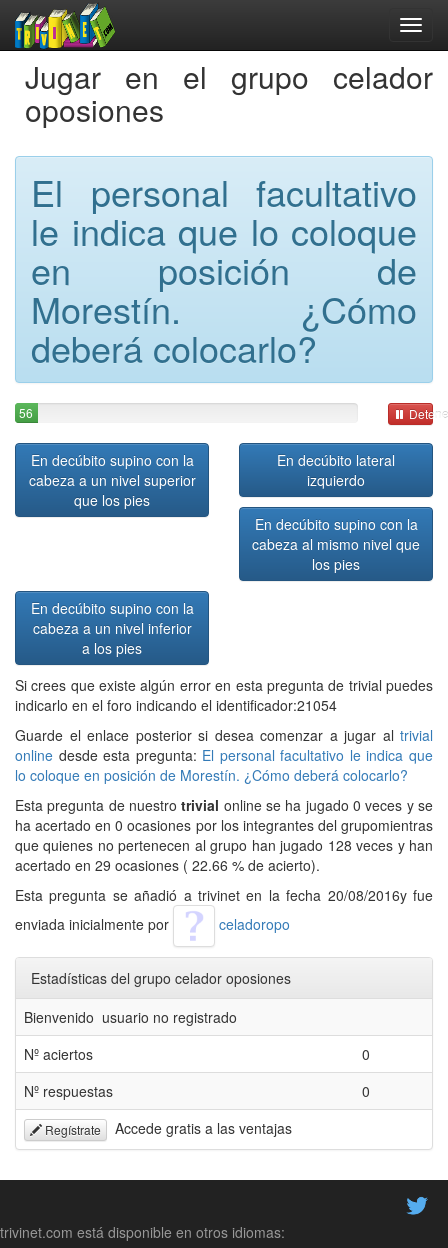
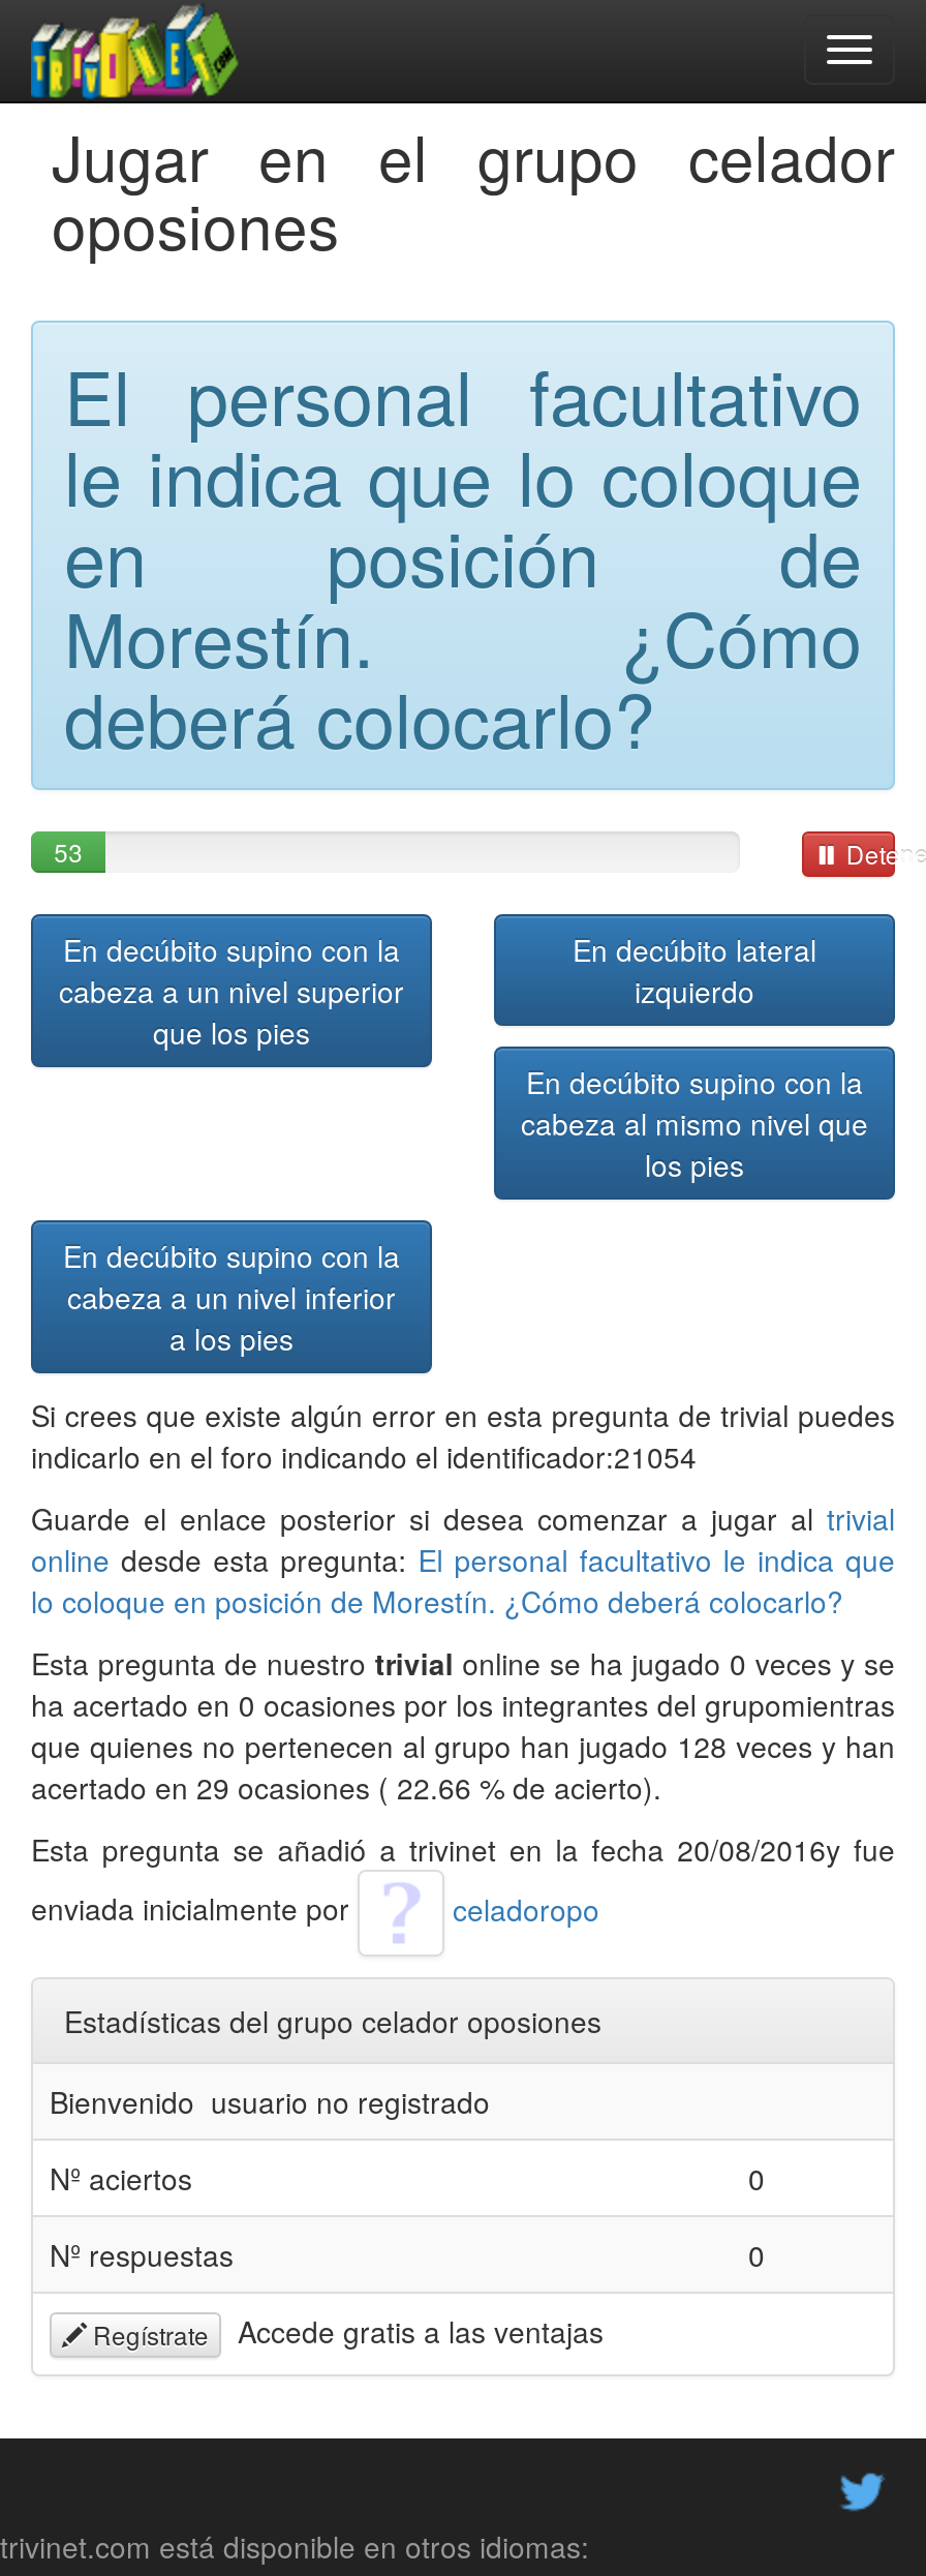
- 56
+ 53
